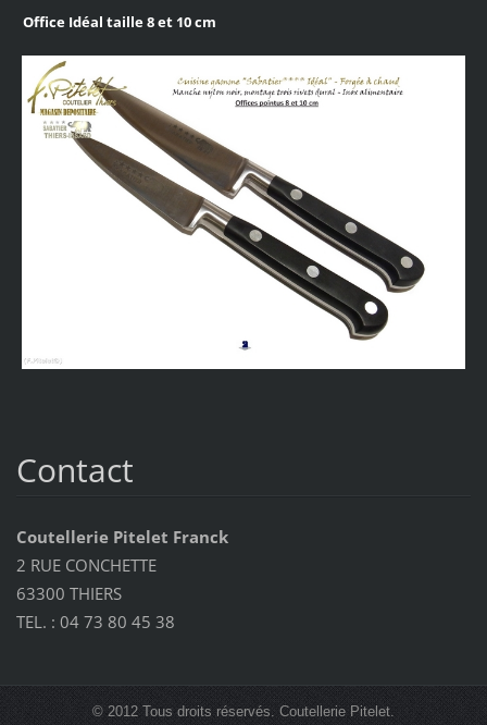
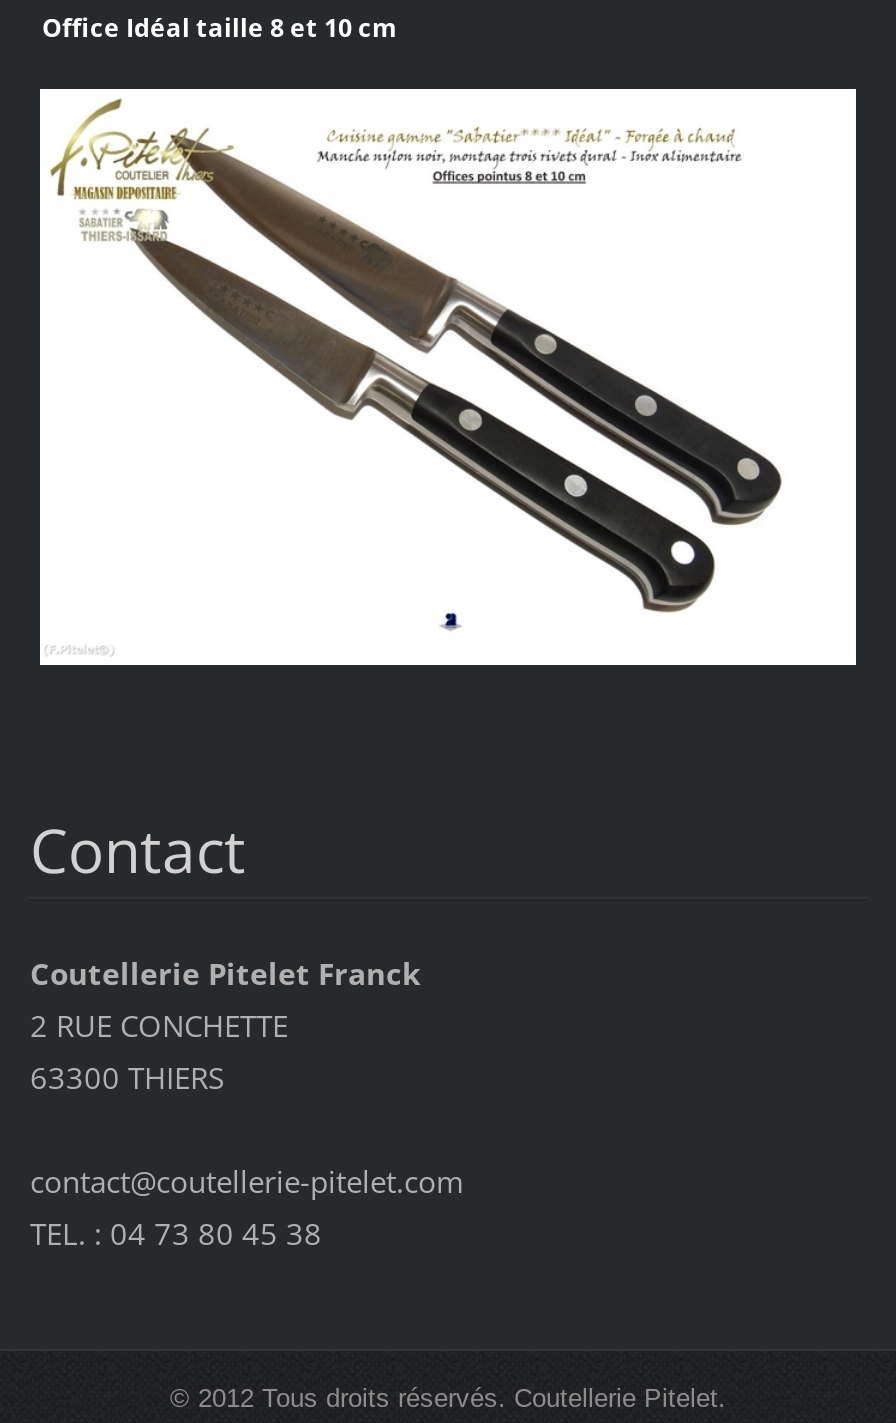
+ contact@coutellerie-pitelet.com
